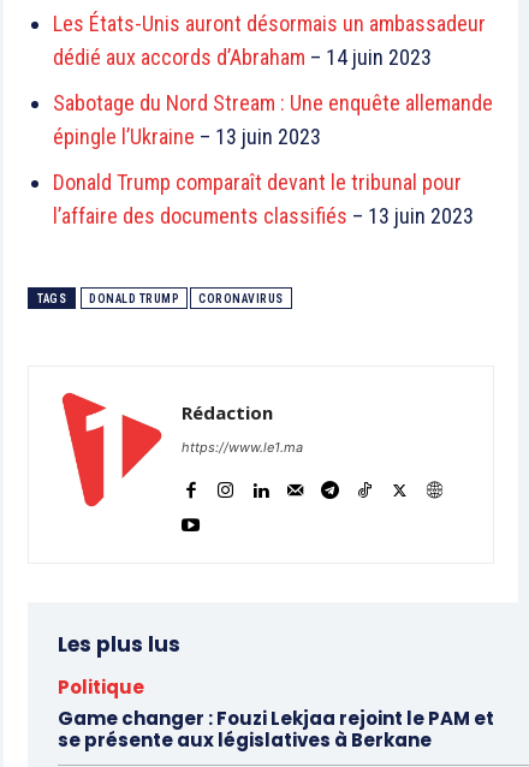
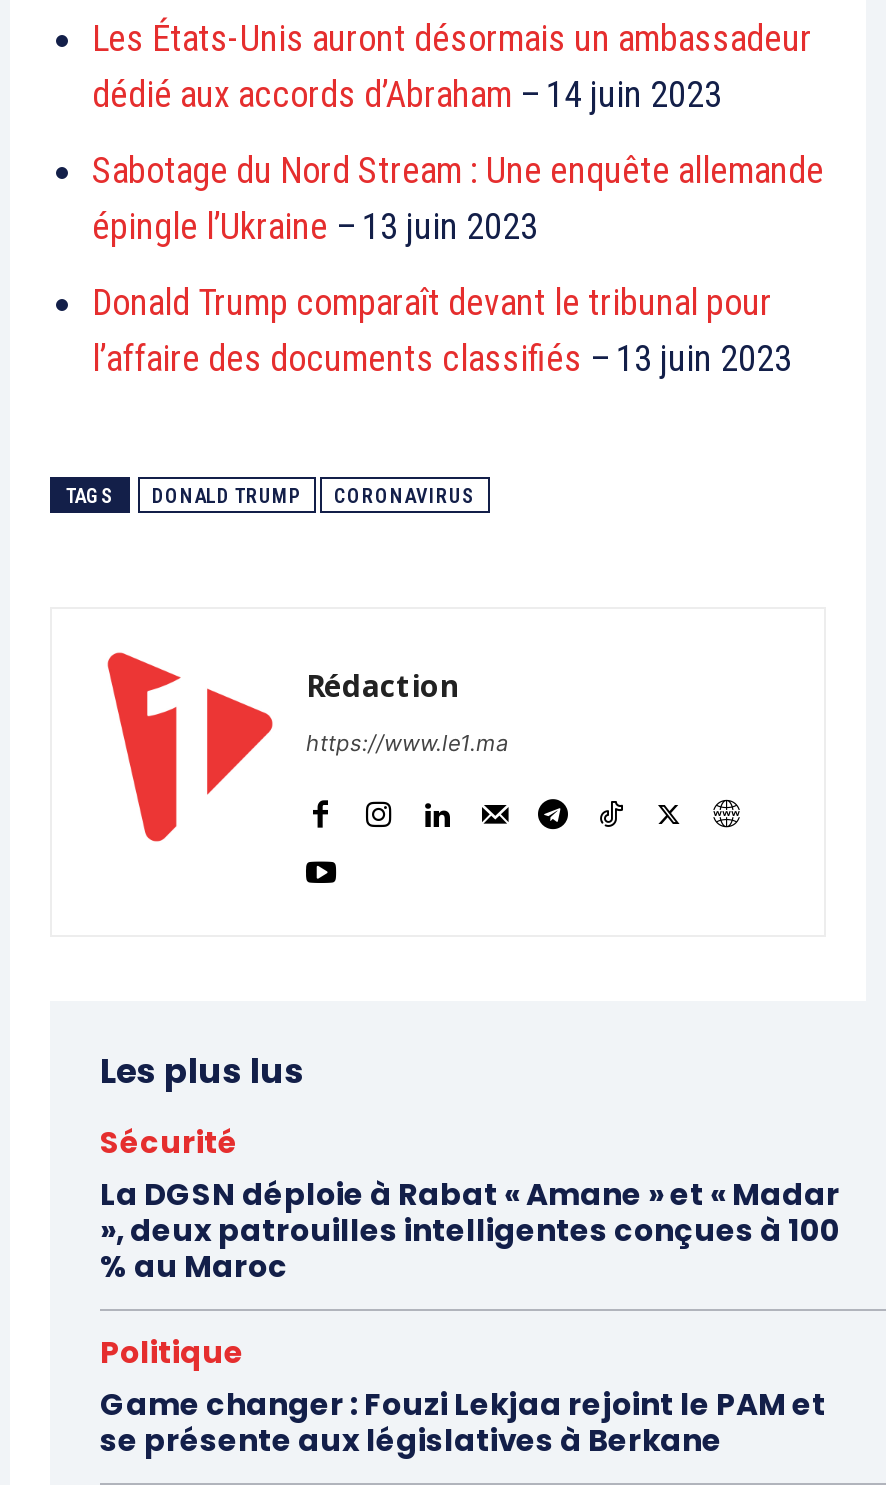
+ Sécurité
+ La DGSN déploie à Rabat « Amane » et « Madar
+ », deux patrouilles intelligentes conçues à 100
+ % au Maroc
